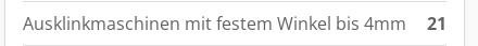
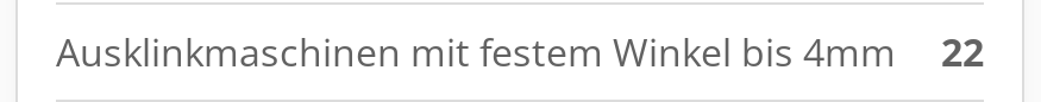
- Ausklinkmaschinen mit festem Winkel bis 4mm 21
+ Ausklinkmaschinen mit festem Winkel bis 4mm 22
